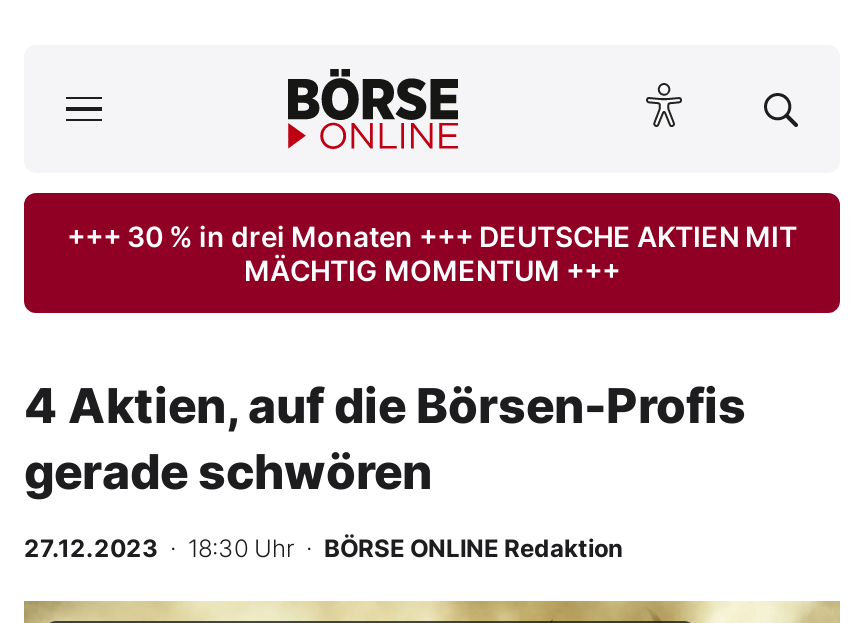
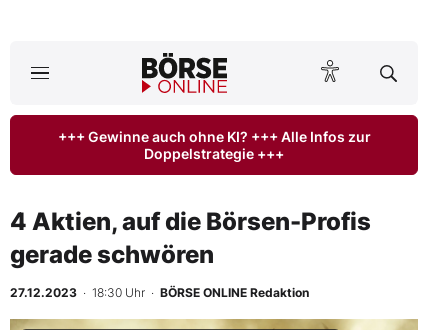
- +++ 30 % in drei Monaten +++ DEUTSCHE AKTIEN MIT
- MÄCHTIG MOMENTUM +++
+ +++ Gewinne auch ohne KI? +++ Alle Infos zur
+ Doppelstrategie +++
